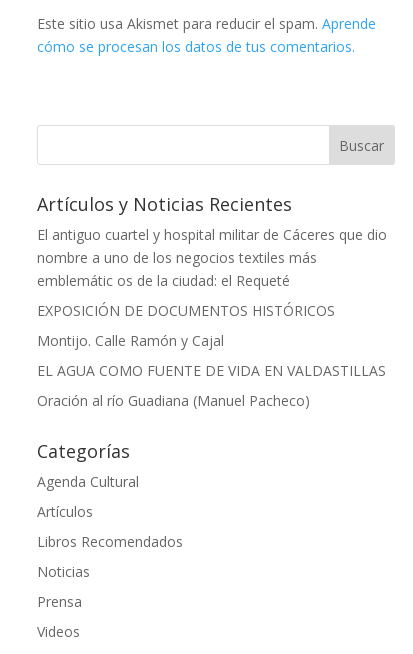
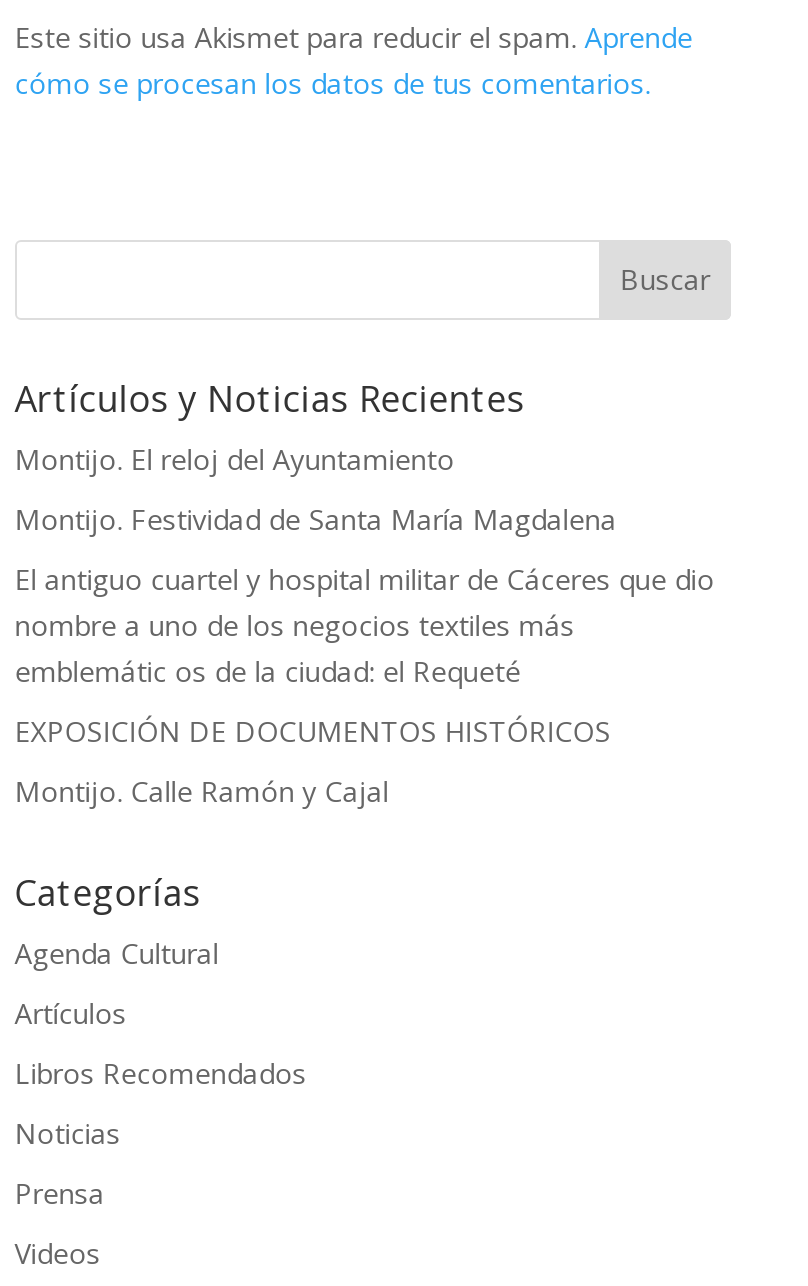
+ Montijo. El reloj del Ayuntamiento
+ Montijo. Festividad de Santa María Magdalena

moved down: El antiguo cuartel y hospital militar de Cáceres que dio | nombre a uno de los negocios textiles más | emblemátic os de la ciudad: el Requeté | EXPOSICIÓN DE DOCUMENTOS HISTÓRICOS | Montijo. Calle Ramón y Cajal

- EL AGUA COMO FUENTE DE VIDA EN VALDASTILLAS
- Oración al río Guadiana (Manuel Pacheco)
